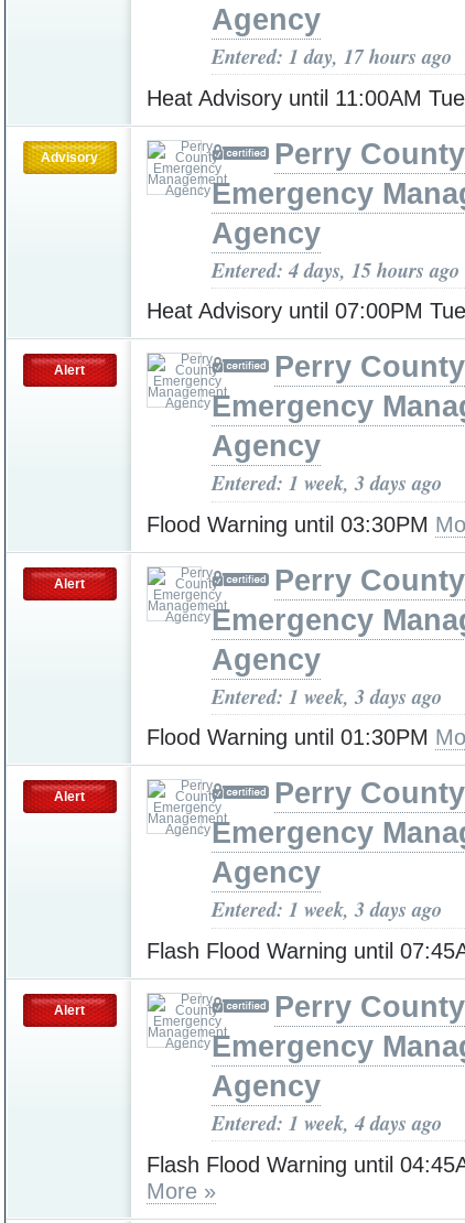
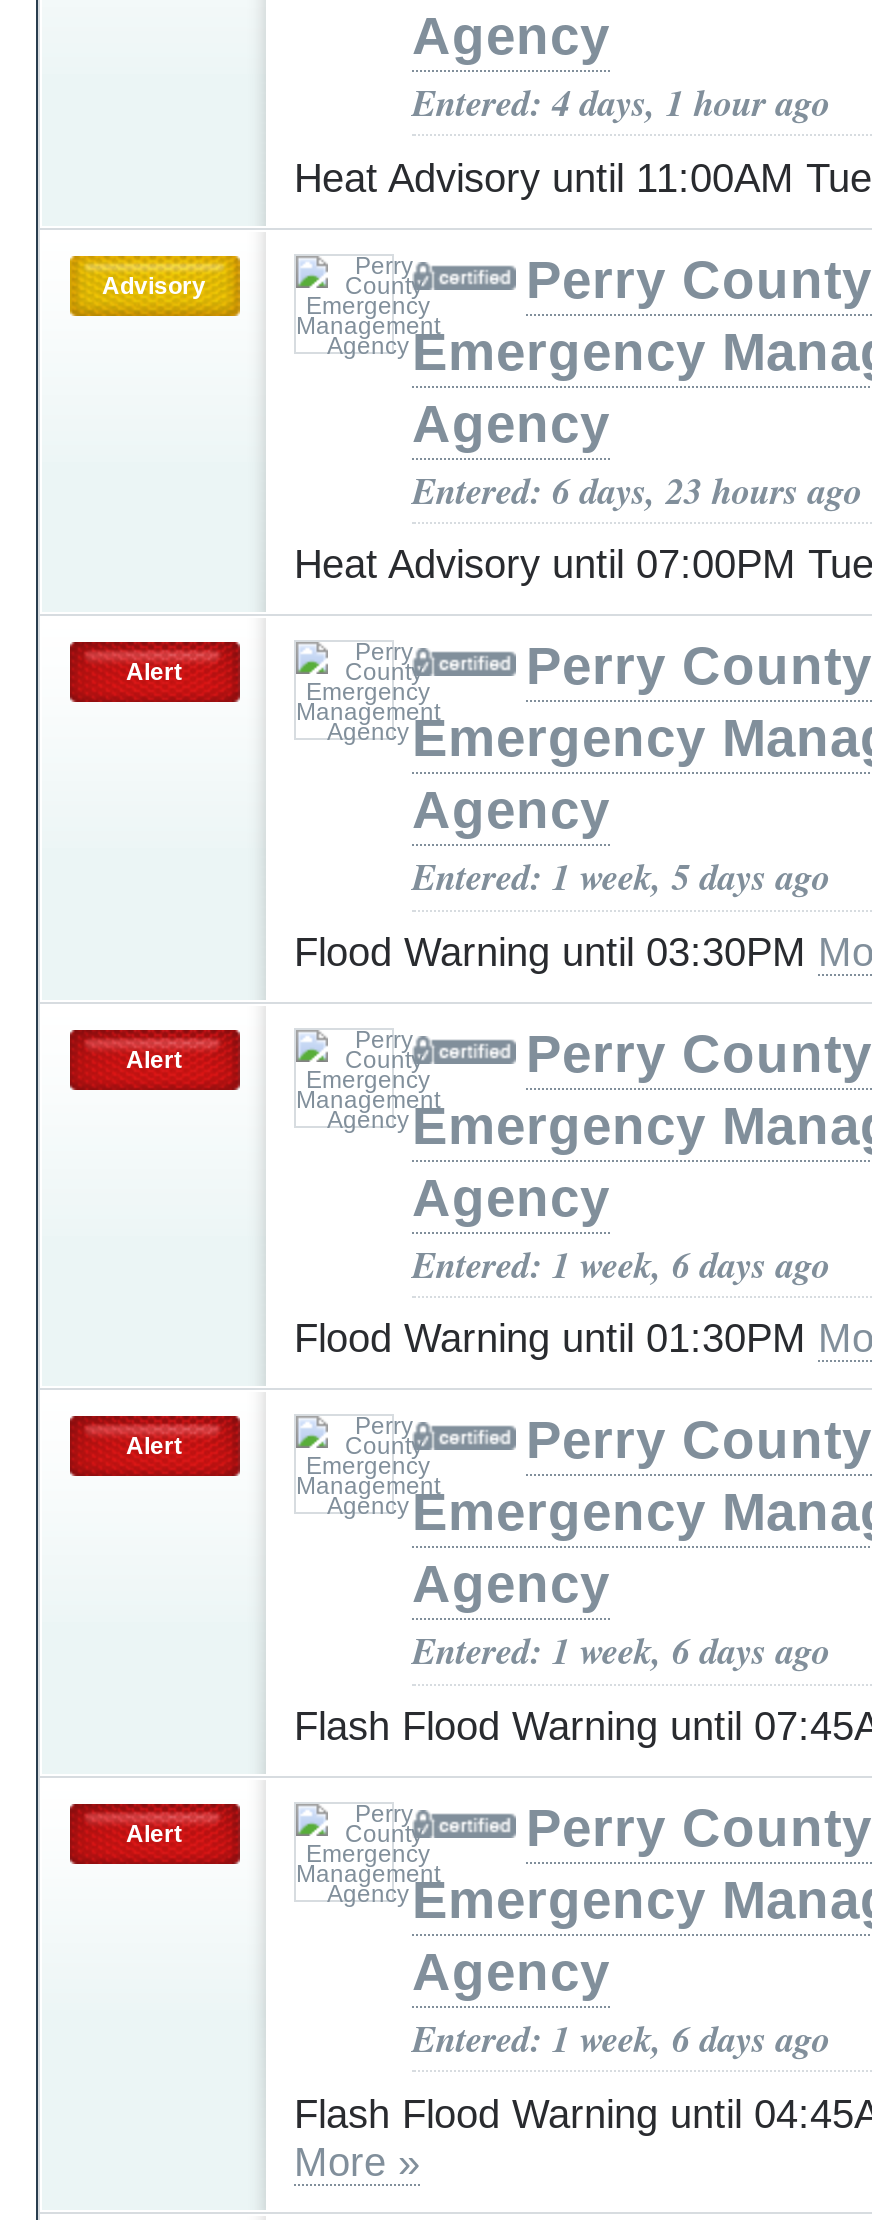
- Entered: 1 day, 17 hours ago
+ Entered: 4 days, 1 hour ago

- Entered: 4 days, 15 hours ago
+ Entered: 6 days, 23 hours ago

- Entered: 1 week, 3 days ago
+ Entered: 1 week, 5 days ago

- Entered: 1 week, 3 days ago
+ Entered: 1 week, 6 days ago

- Entered: 1 week, 3 days ago
+ Entered: 1 week, 6 days ago

- Entered: 1 week, 4 days ago
+ Entered: 1 week, 6 days ago
